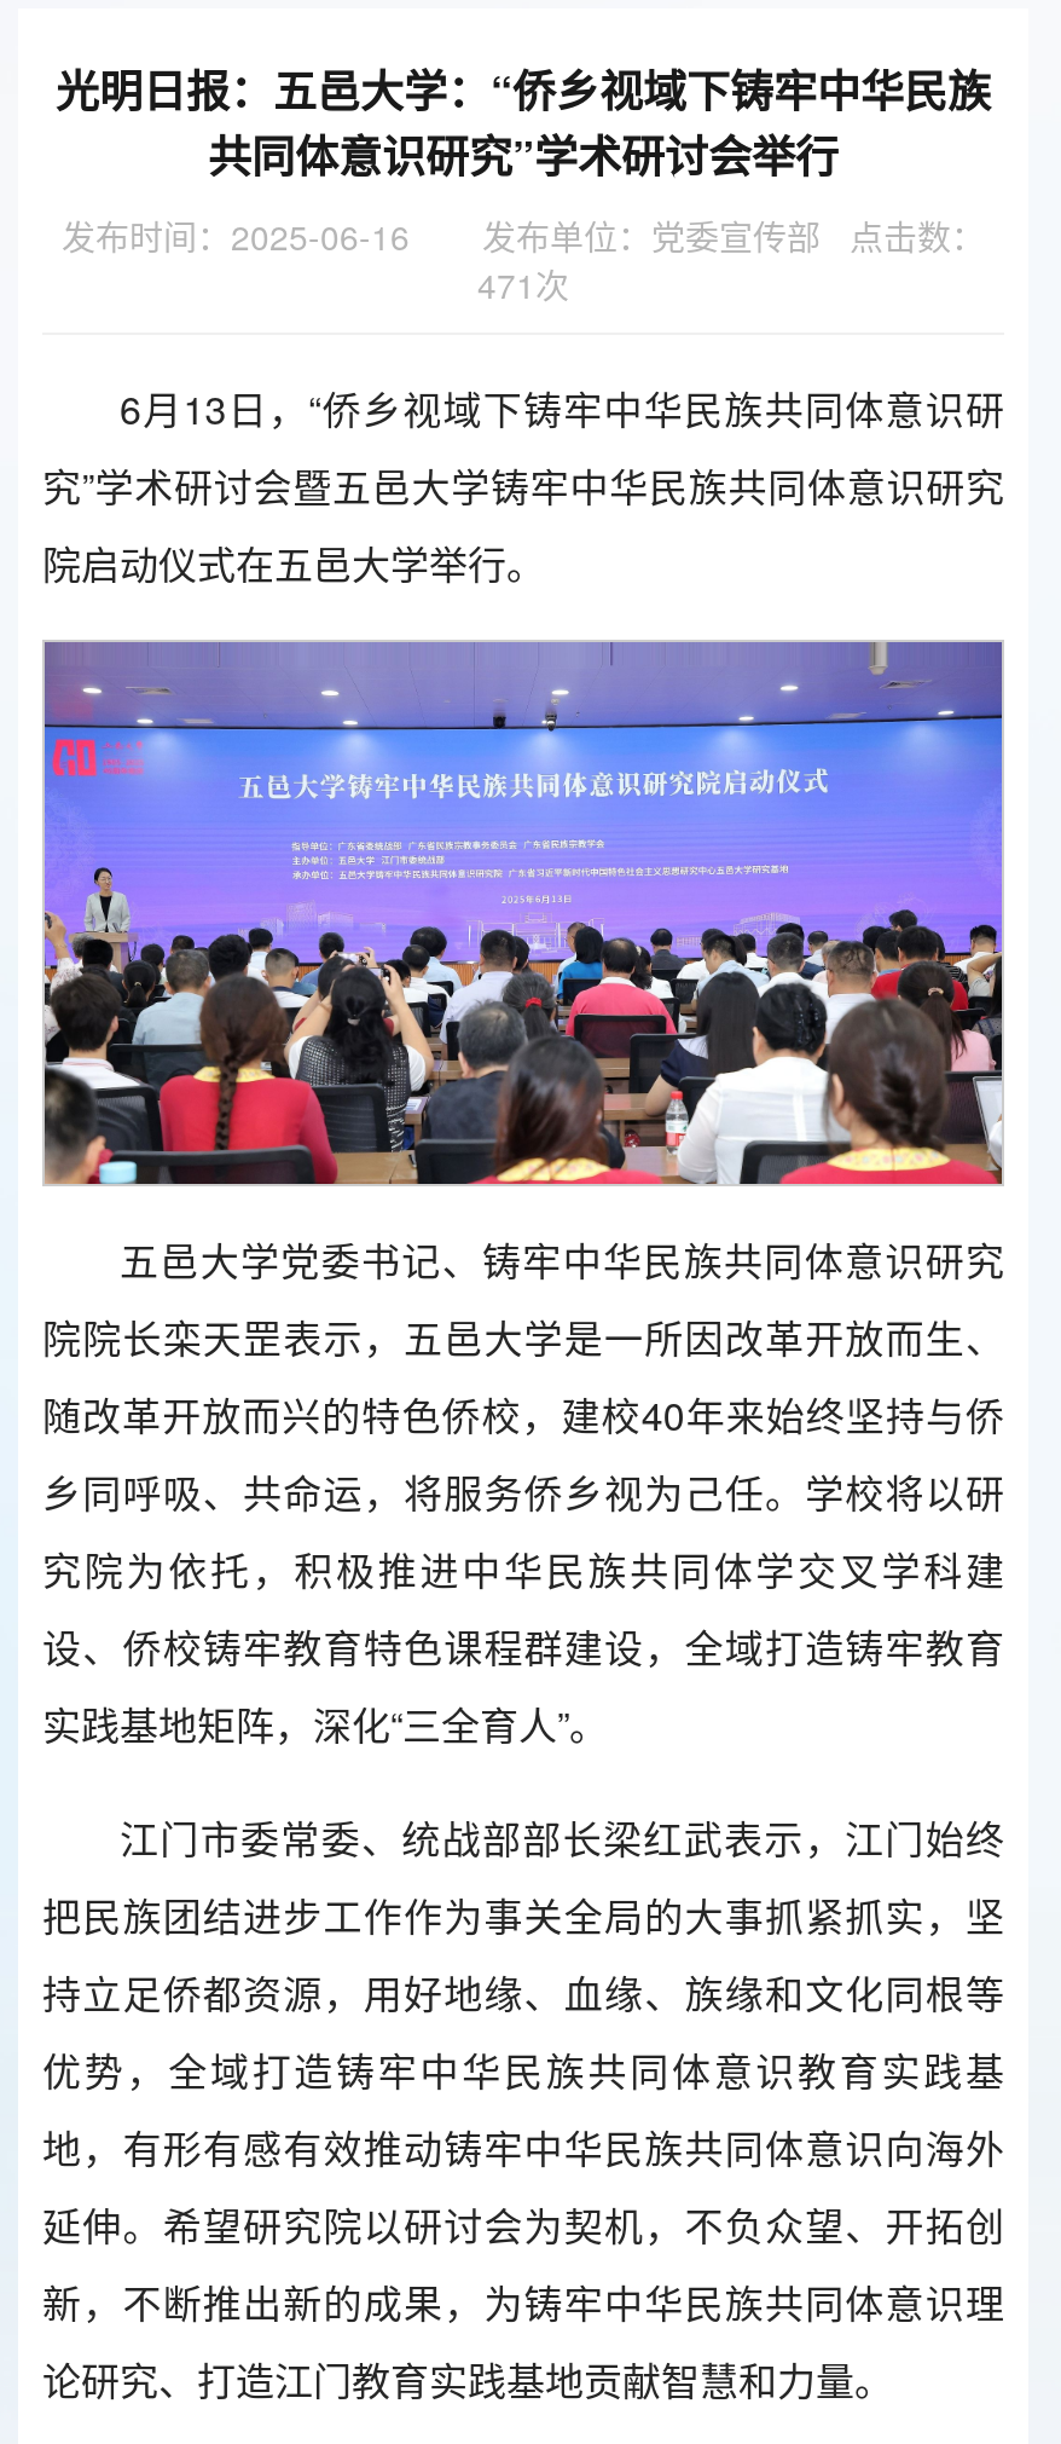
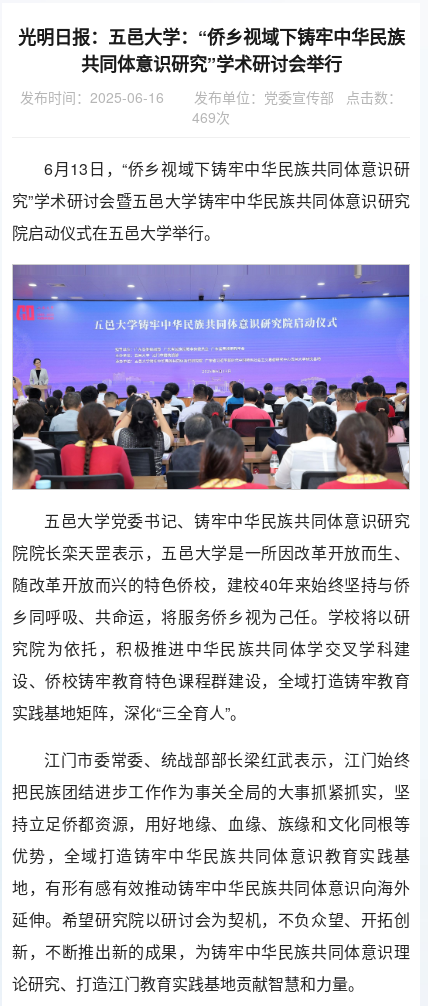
- 471次
+ 469次
